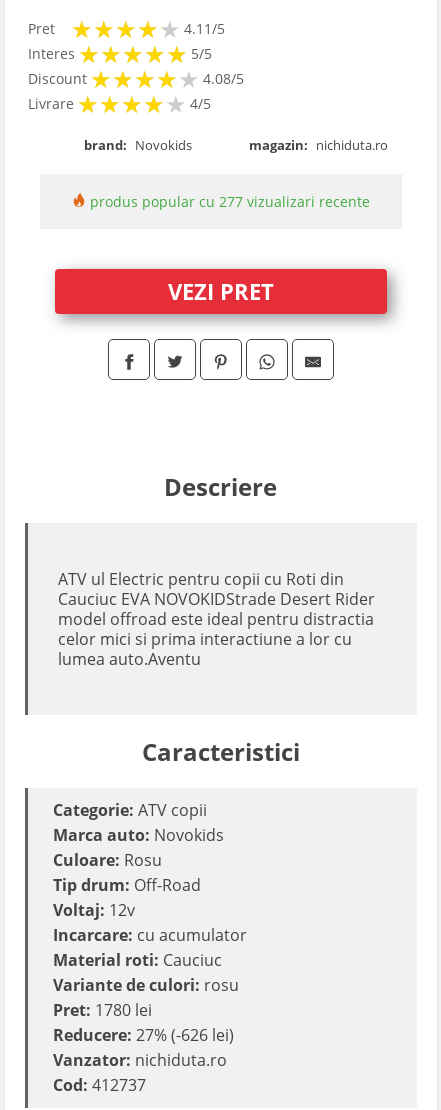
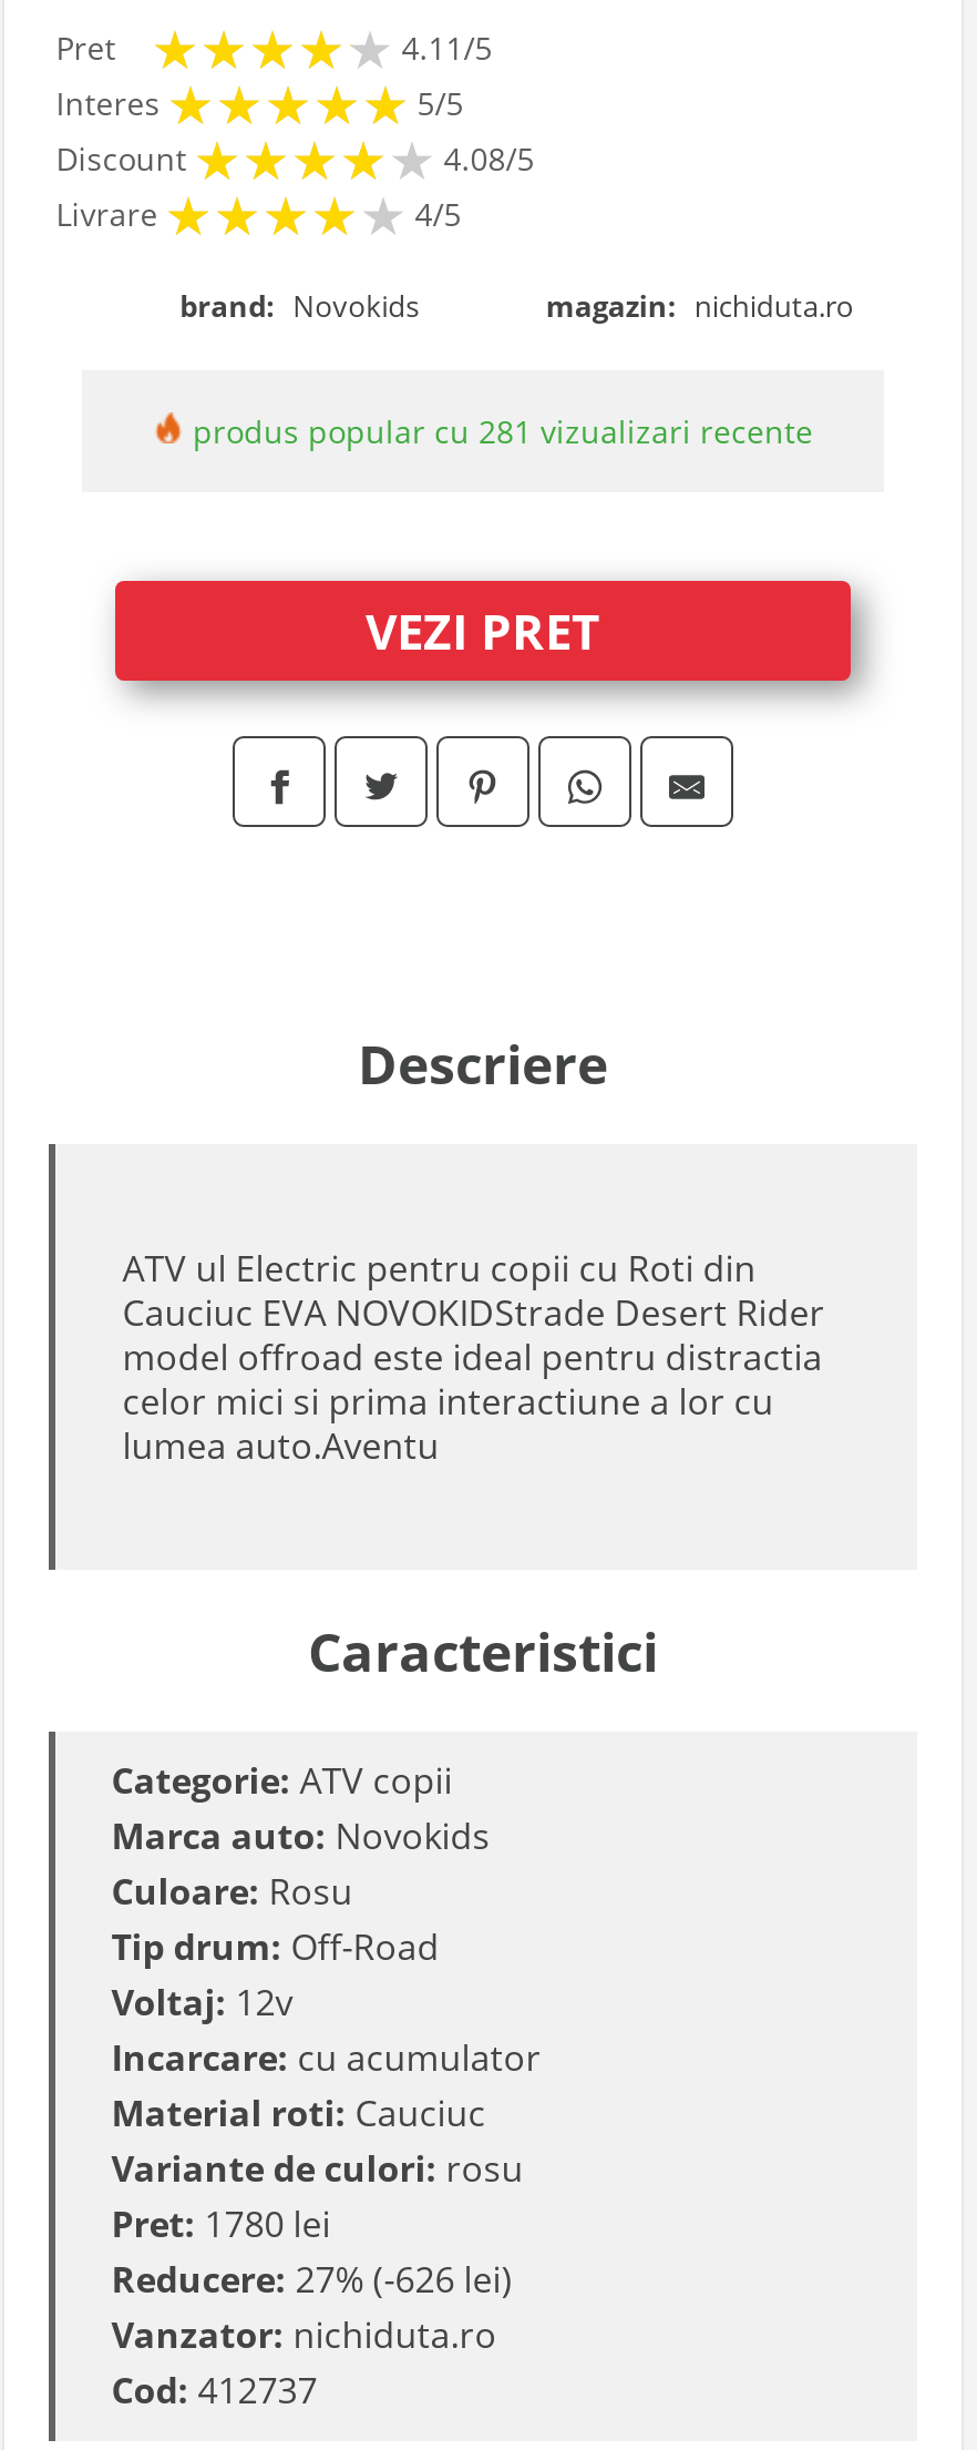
- produs popular cu 277 vizualizari recente
+ produs popular cu 281 vizualizari recente
